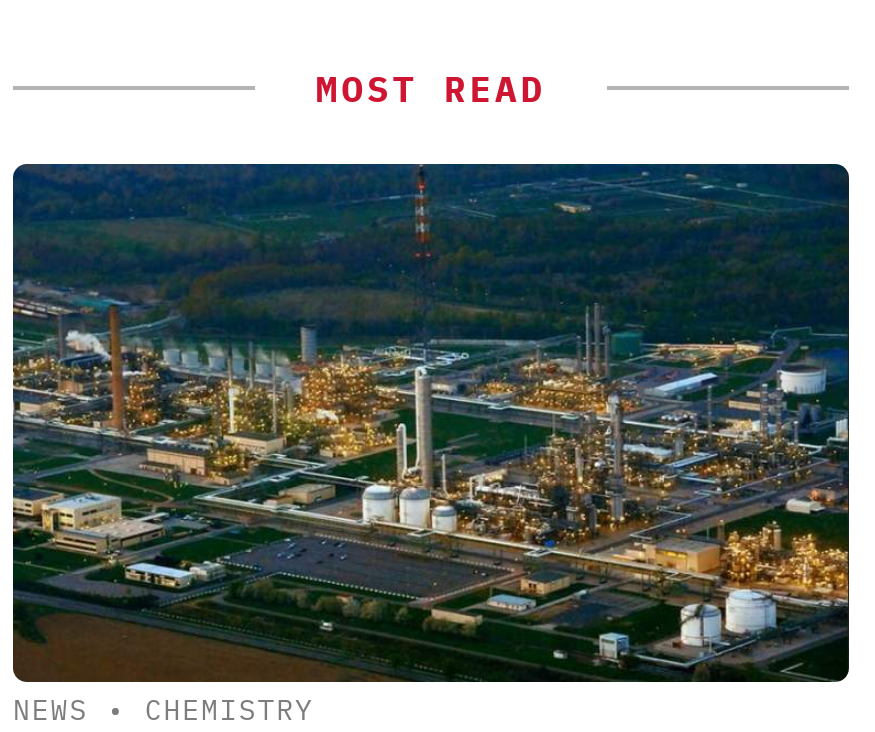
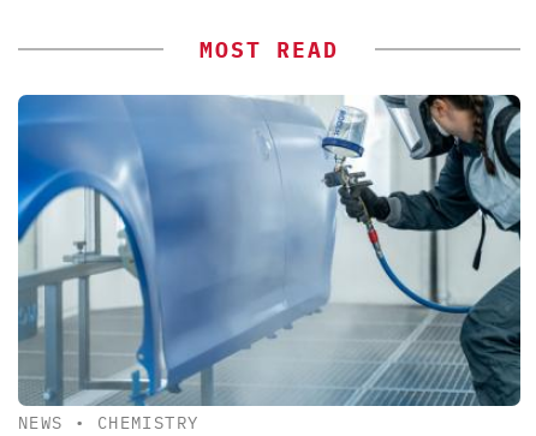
- [image]
+ [image]
